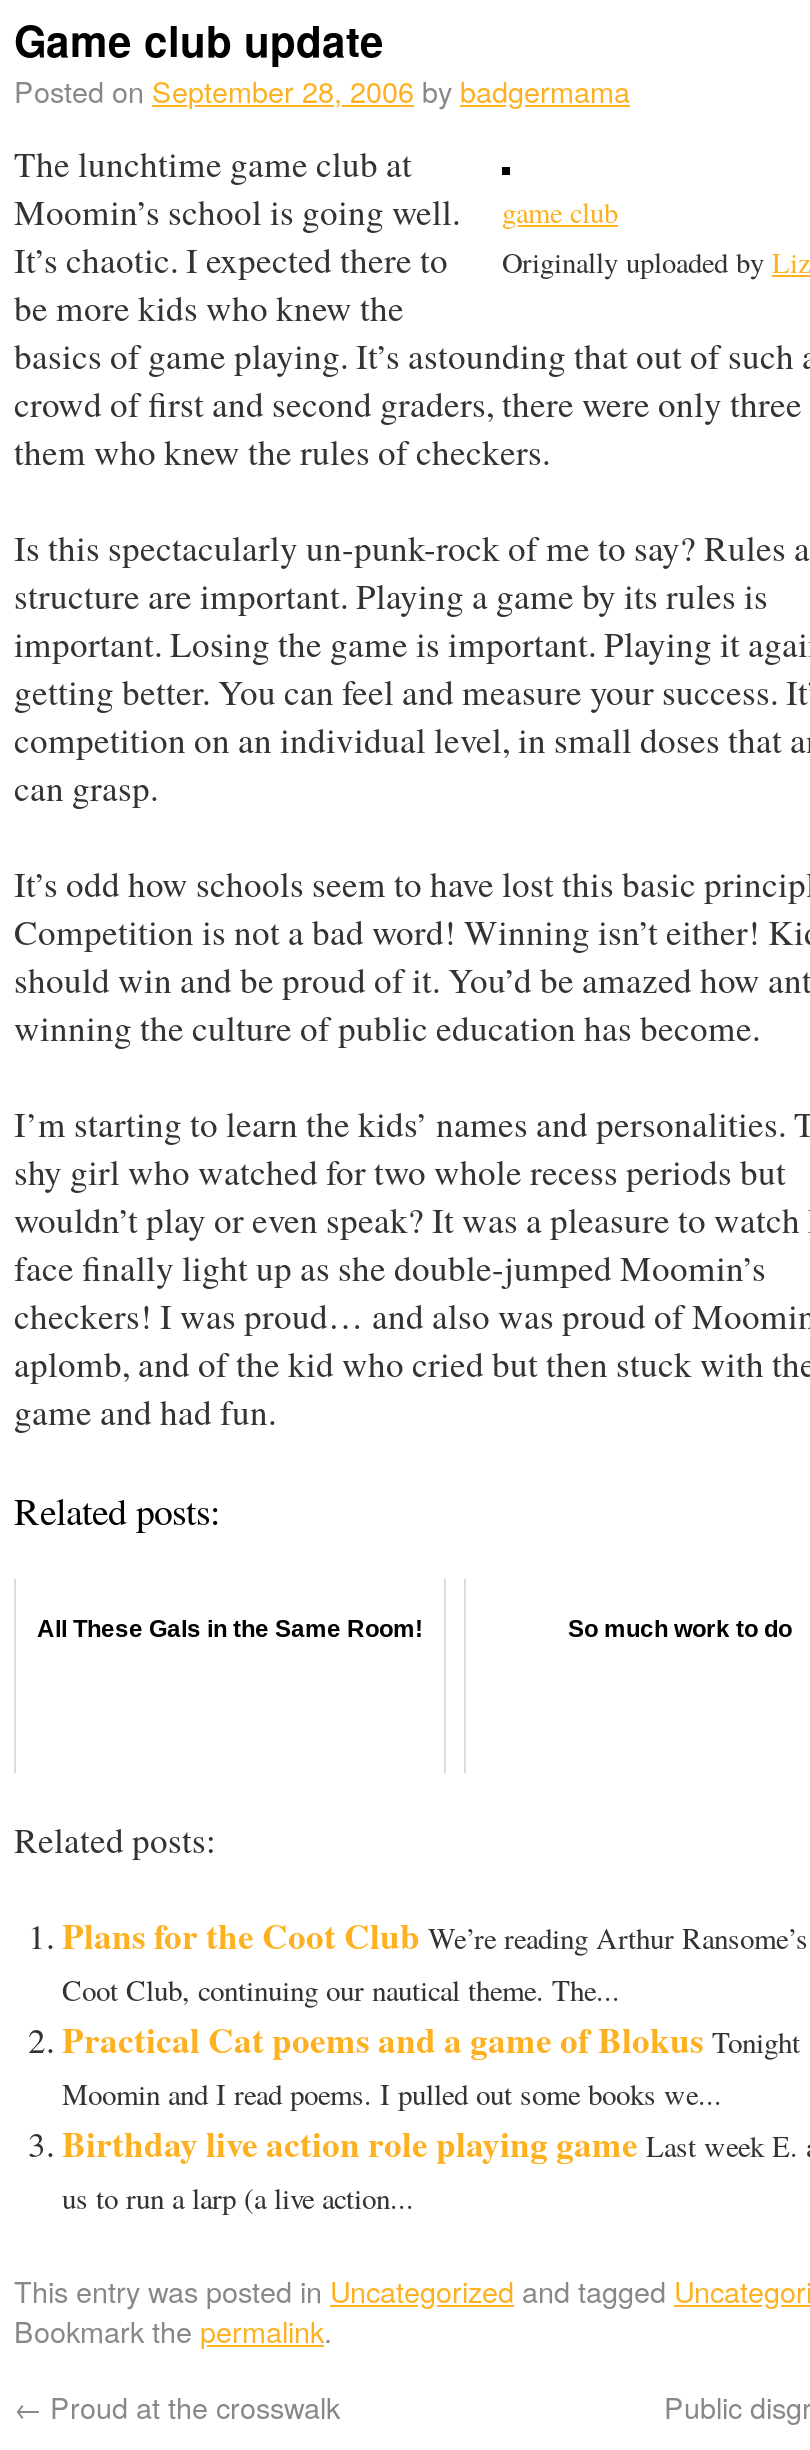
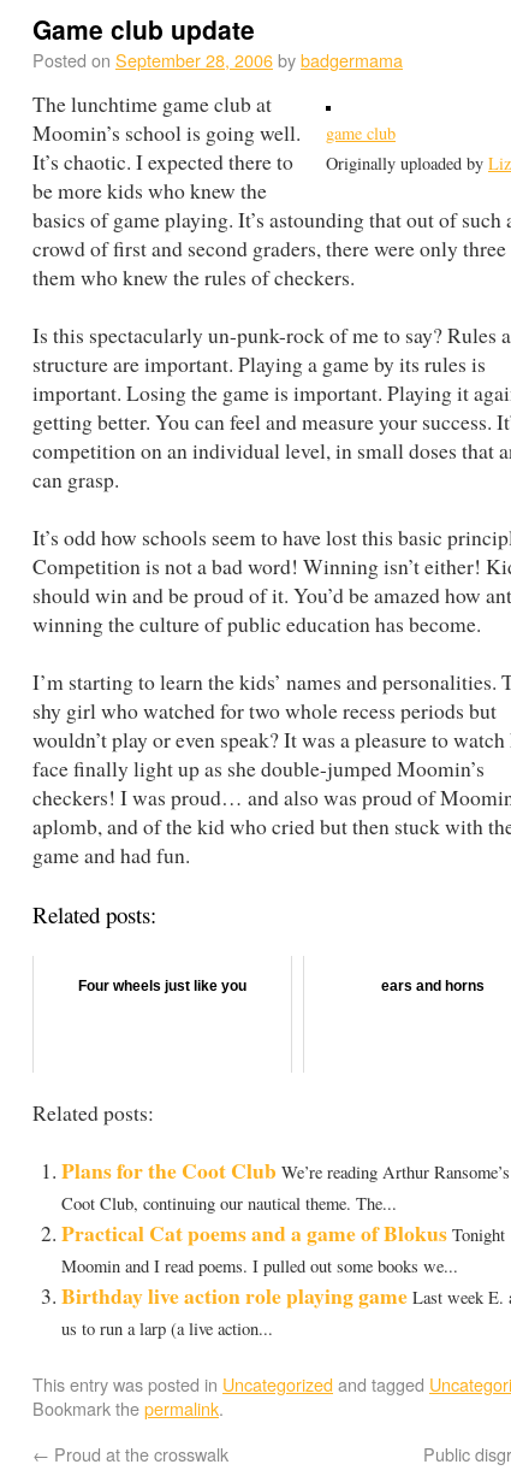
- All These Gals in the Same Room!
- So much work to do
+ Four wheels just like you
+ ears and horns
